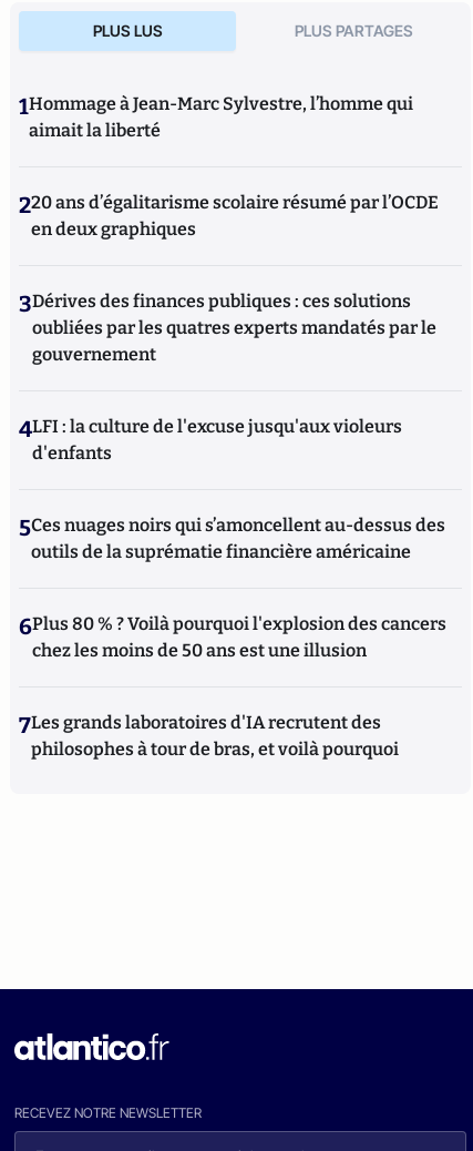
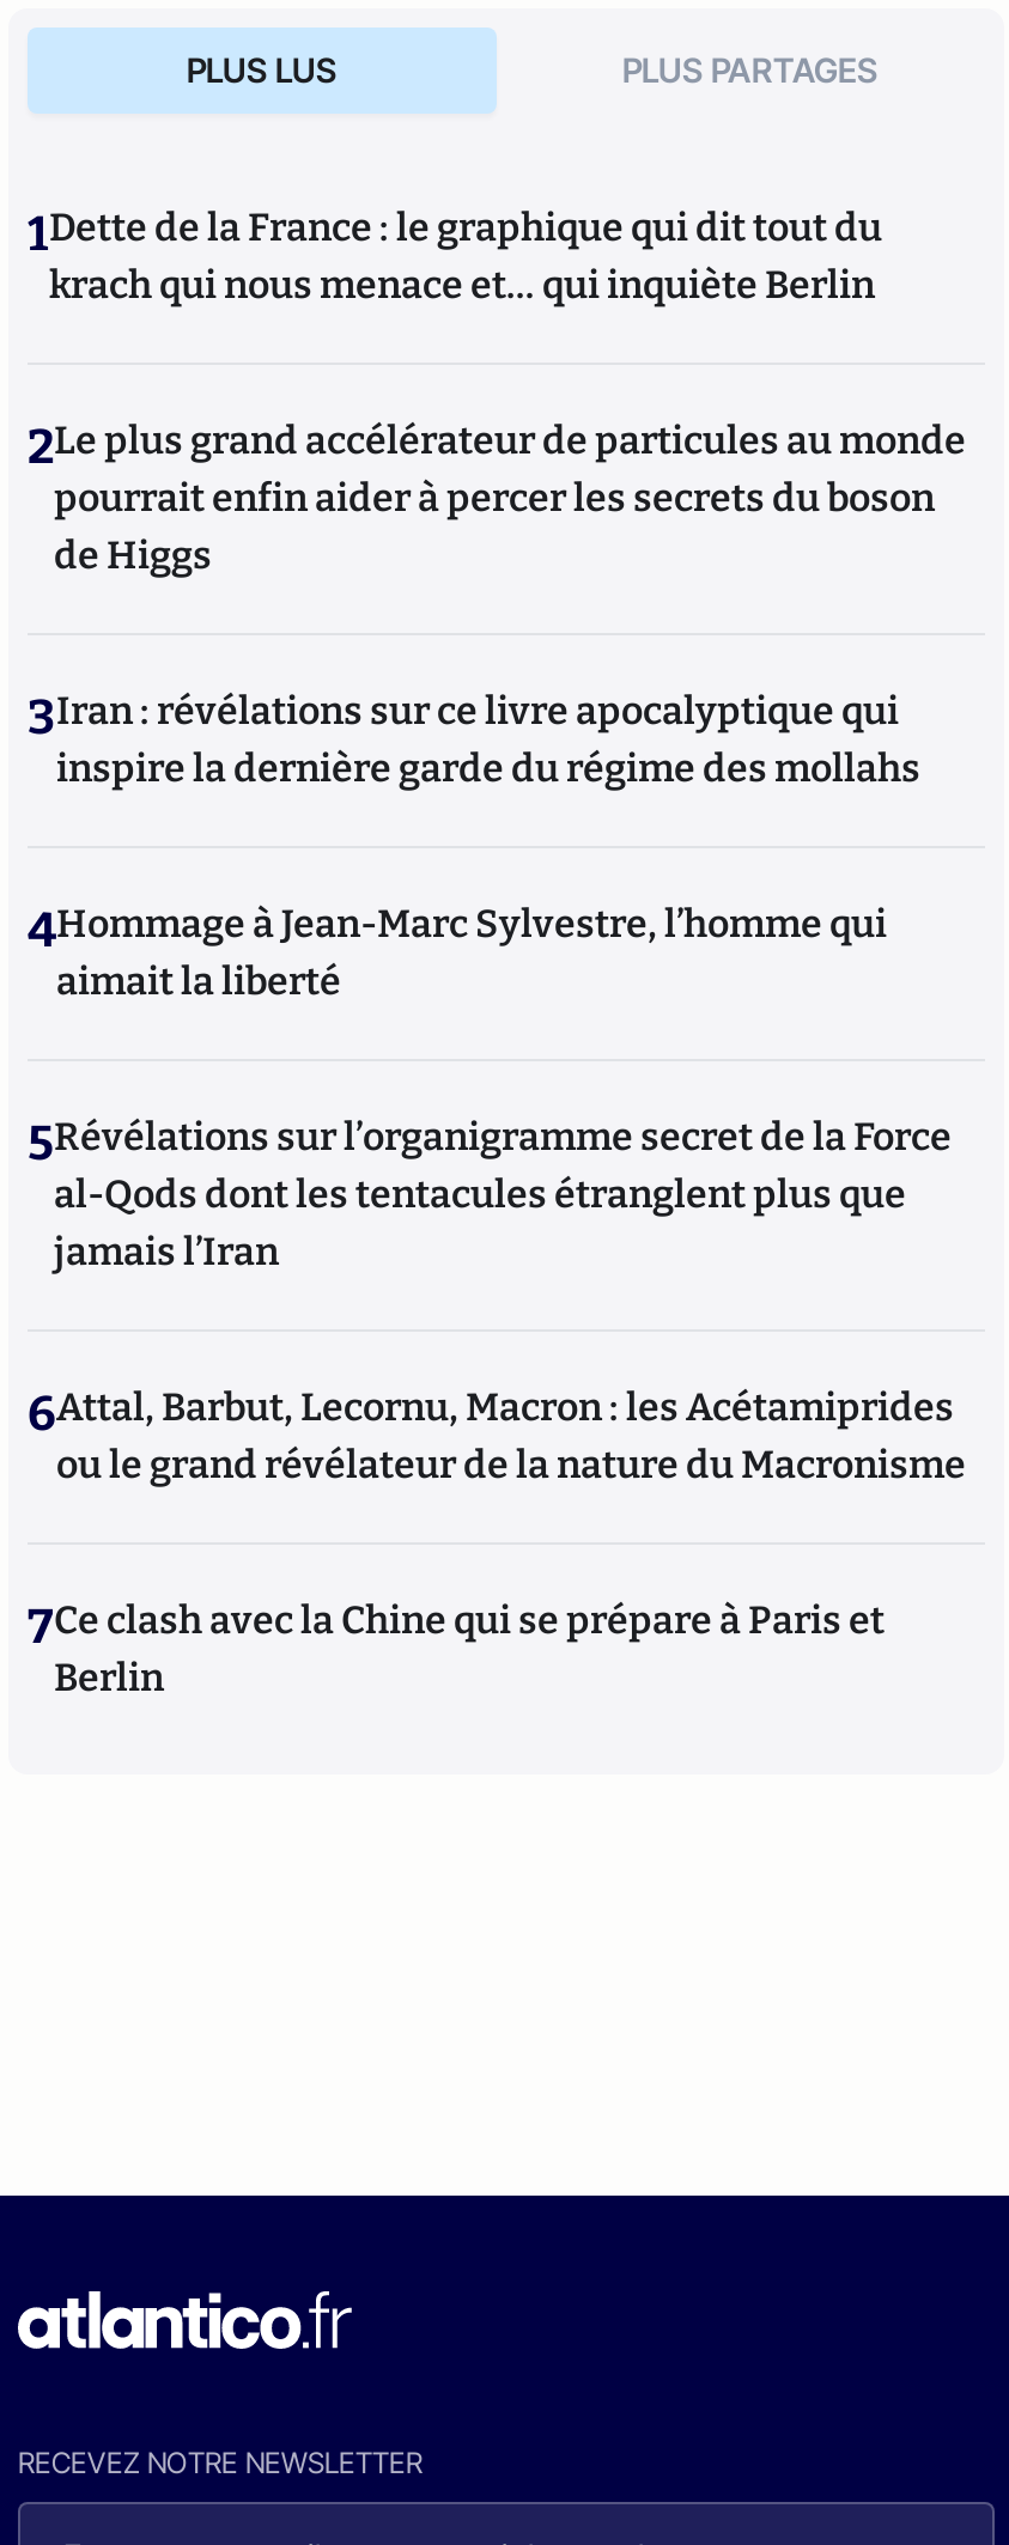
- 1Hommage à Jean-Marc Sylvestre, l’homme qui
+ 1Dette de la France : le graphique qui dit tout du
+ krach qui nous menace et… qui inquiète Berlin
+ 2Le plus grand accélérateur de particules au monde
+ pourrait enfin aider à percer les secrets du boson
+ de Higgs
+ 3Iran : révélations sur ce livre apocalyptique qui
+ inspire la dernière garde du régime des mollahs
+ 4Hommage à Jean-Marc Sylvestre, l’homme qui

moved down: aimait la liberté

- 220 ans d’égalitarisme scolaire résumé par l’OCDE
- en deux graphiques
- 3Dérives des finances publiques : ces solutions
- oubliées par les quatres experts mandatés par le
- gouvernement
- 4LFI : la culture de l'excuse jusqu'aux violeurs
- d'enfants
- 5Ces nuages noirs qui s’amoncellent au-dessus des
- outils de la suprématie financière américaine
- 6Plus 80 % ? Voilà pourquoi l'explosion des cancers
- chez les moins de 50 ans est une illusion
- 7Les grands laboratoires d'IA recrutent des
- philosophes à tour de bras, et voilà pourquoi
+ 5Révélations sur l’organigramme secret de la Force
+ al-Qods dont les tentacules étranglent plus que
+ jamais l’Iran
+ 6Attal, Barbut, Lecornu, Macron : les Acétamiprides
+ ou le grand révélateur de la nature du Macronisme
+ 7Ce clash avec la Chine qui se prépare à Paris et
+ Berlin
